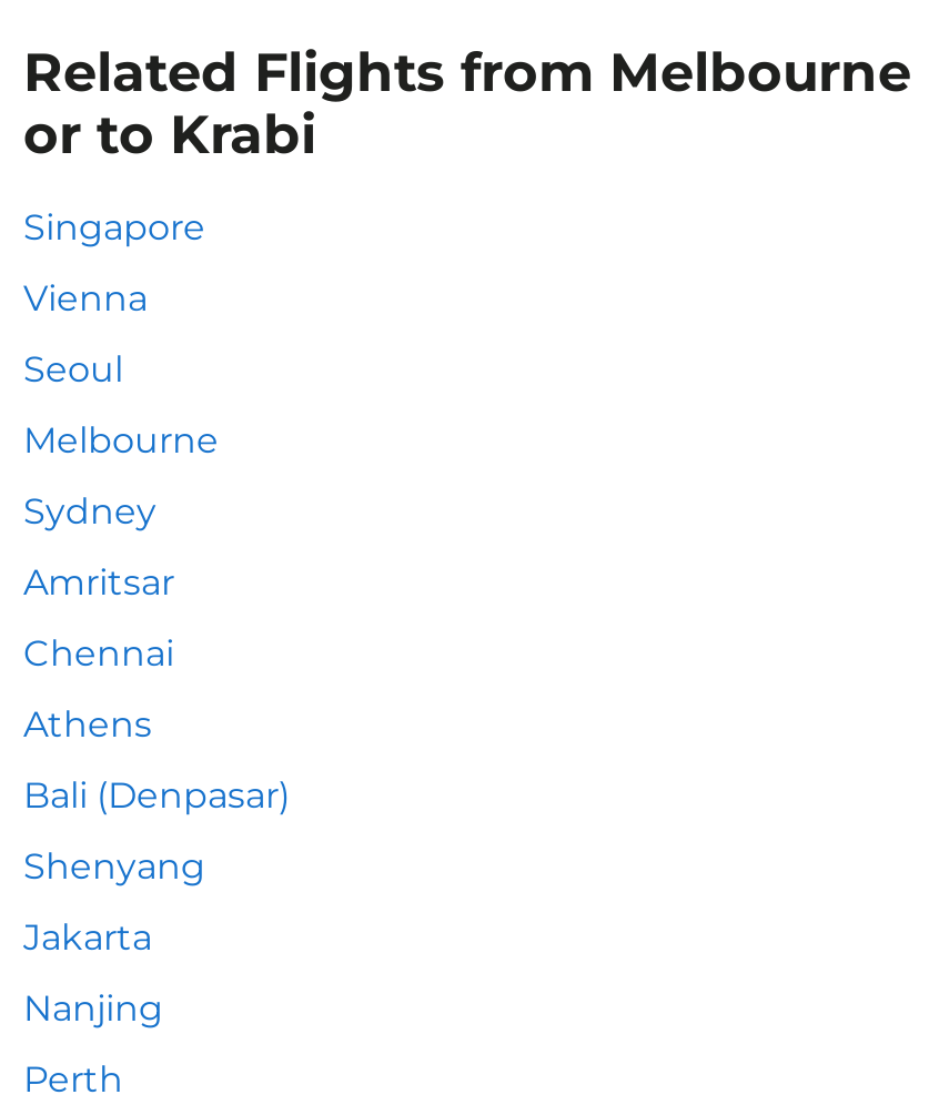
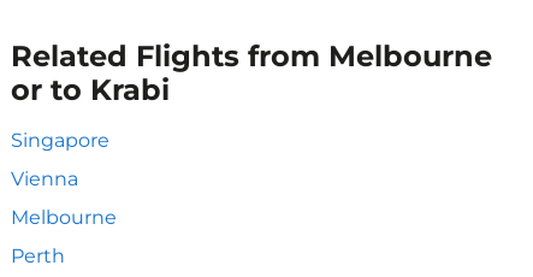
- Seoul

- Sydney
- Amritsar
- Chennai
- Athens
- Bali (Denpasar)
- Shenyang
- Jakarta
- Nanjing
